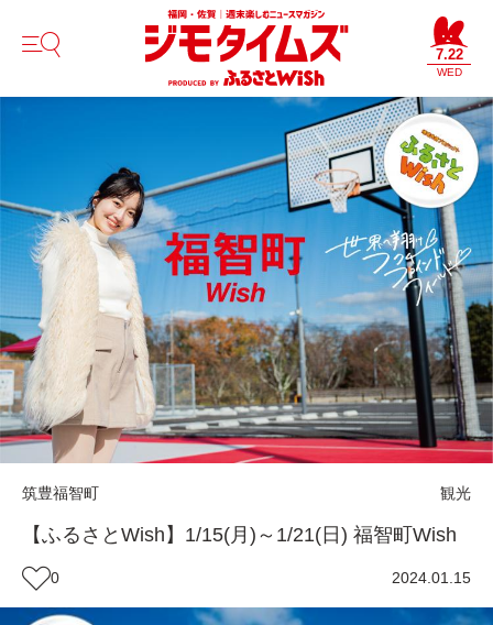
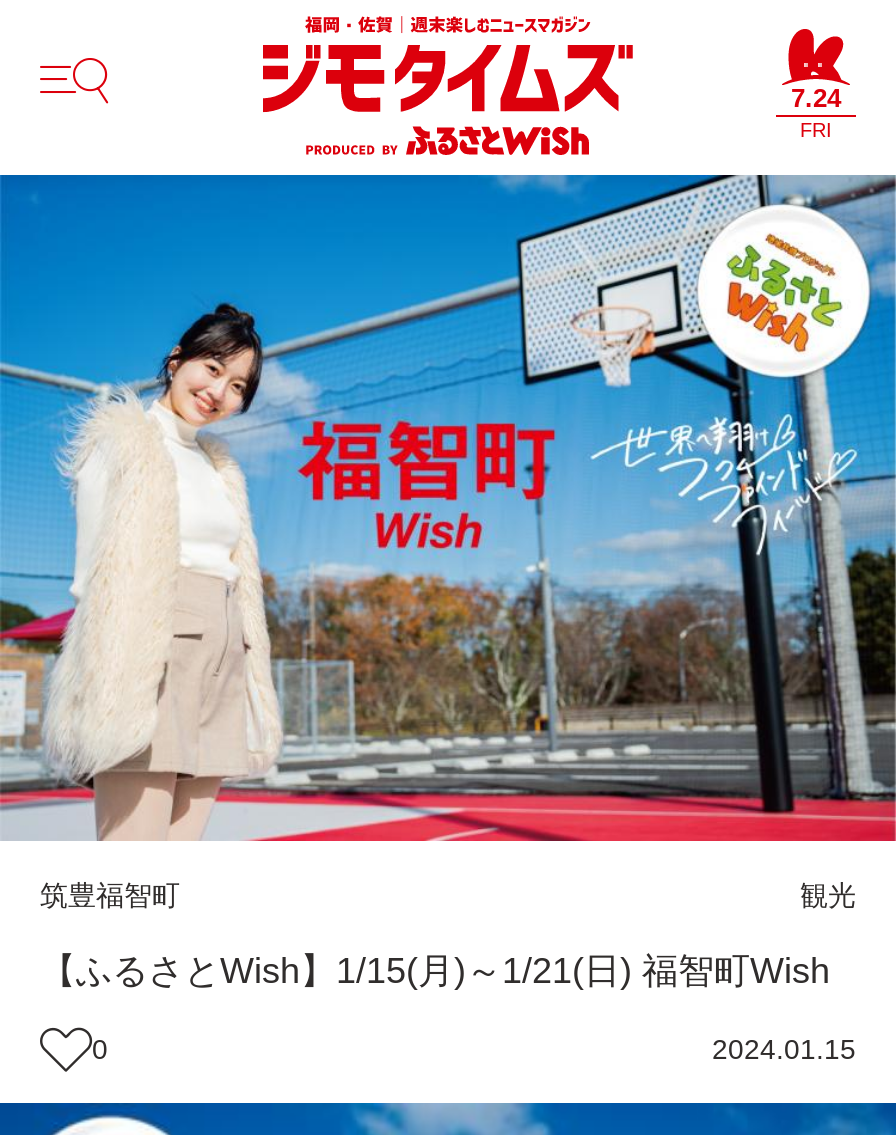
- 7.22
- WED
+ 7.24
+ FRI
